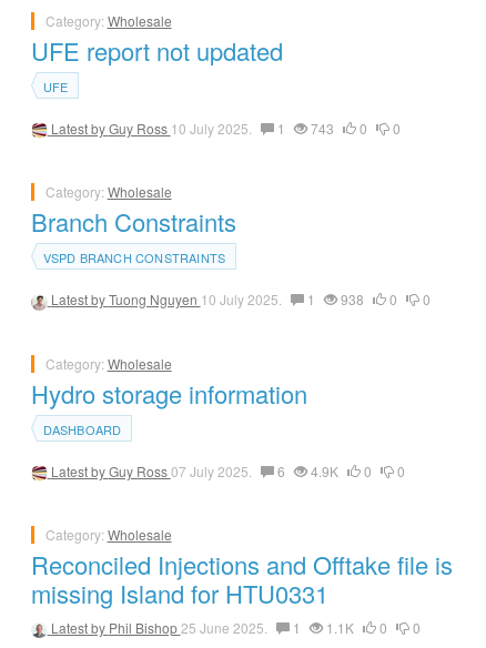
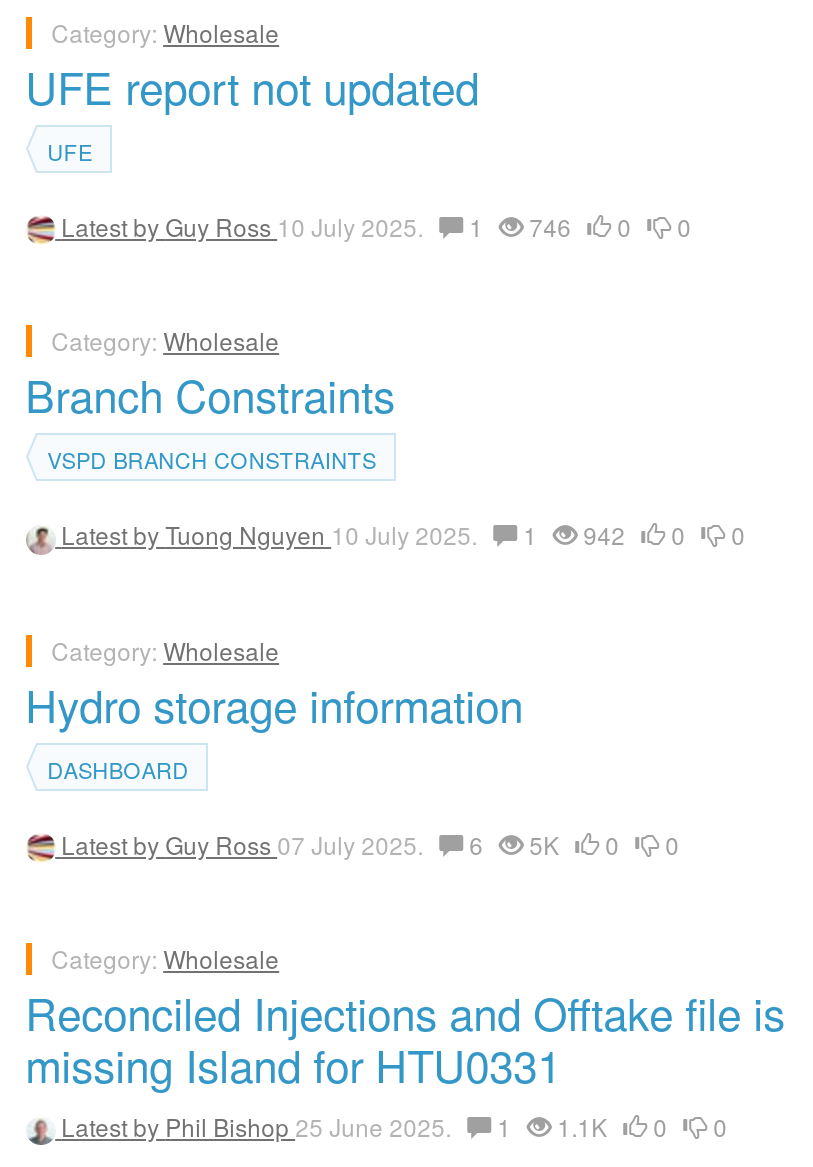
- Latest by Guy Ross 10 July 2025. 1 743 0 0
+ Latest by Guy Ross 10 July 2025. 1 746 0 0

- Latest by Tuong Nguyen 10 July 2025. 1 938 0 0
+ Latest by Tuong Nguyen 10 July 2025. 1 942 0 0

- Latest by Guy Ross 07 July 2025. 6 4.9K 0 0
+ Latest by Guy Ross 07 July 2025. 6 5K 0 0
